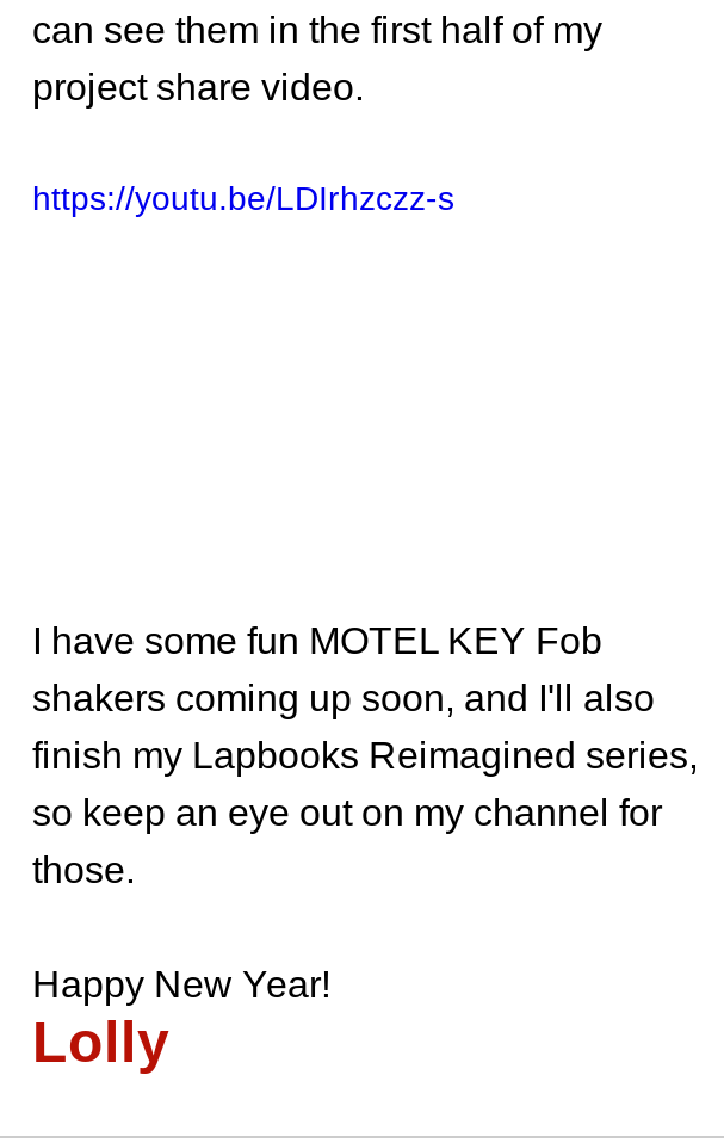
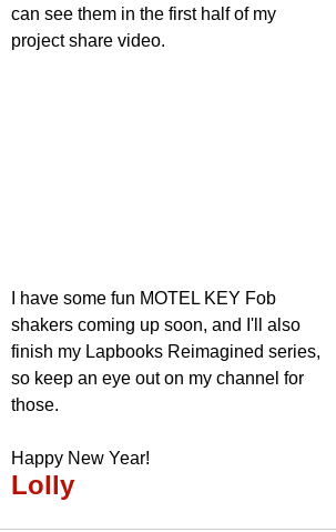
- https://youtu.be/LDIrhzczz-s
